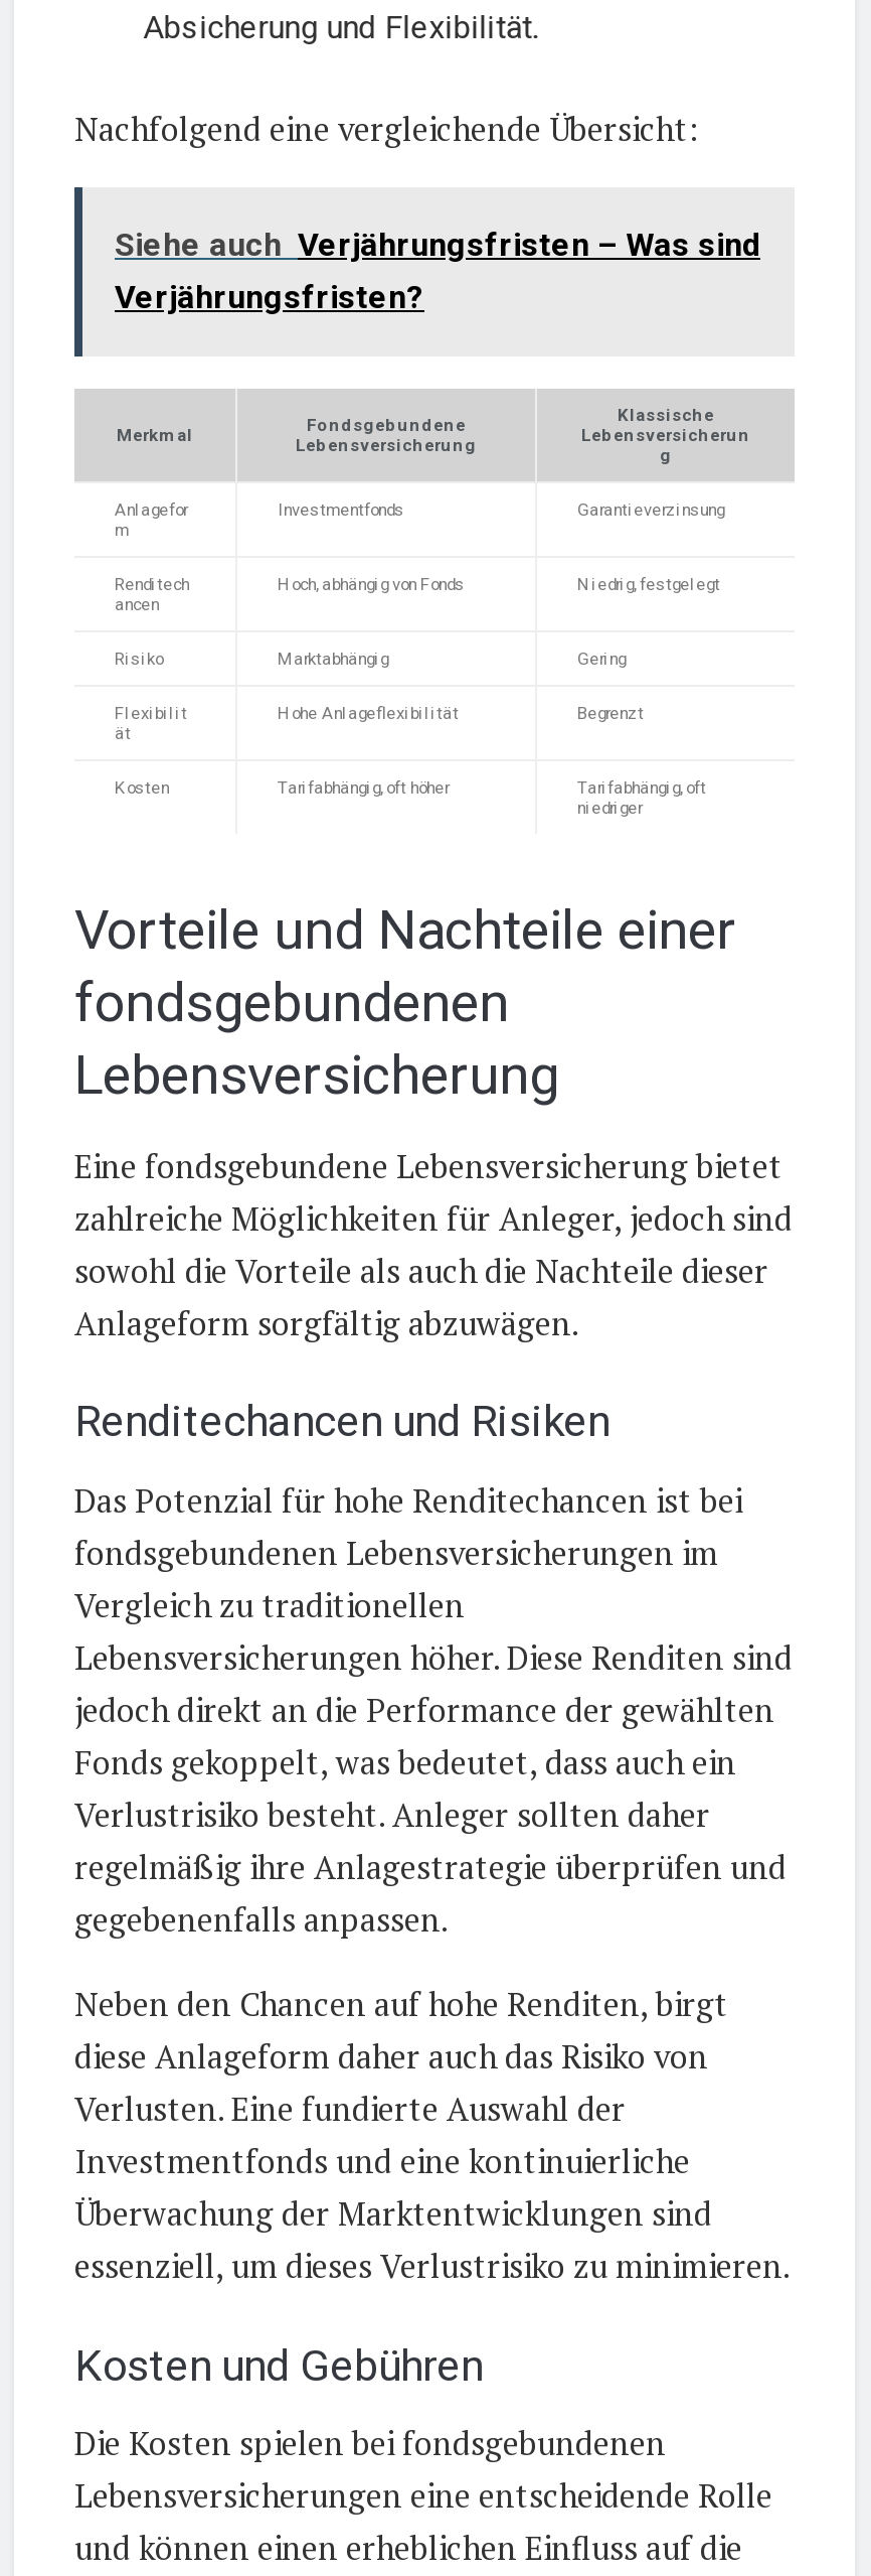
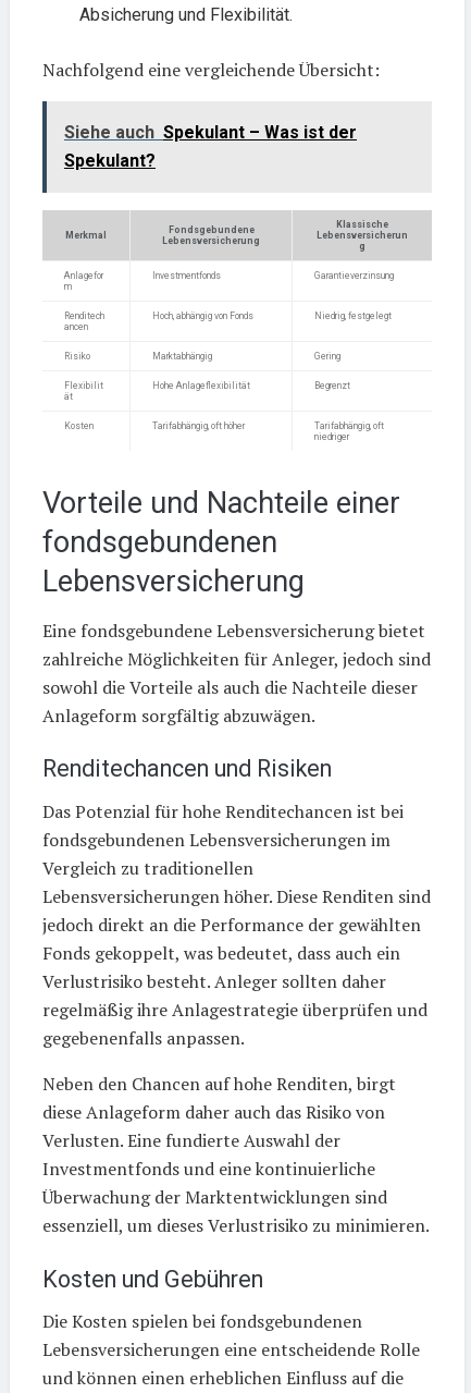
- Siehe auch Verjährungsfristen – Was sind
- Verjährungsfristen?
+ Siehe auch Spekulant – Was ist der
+ Spekulant?
